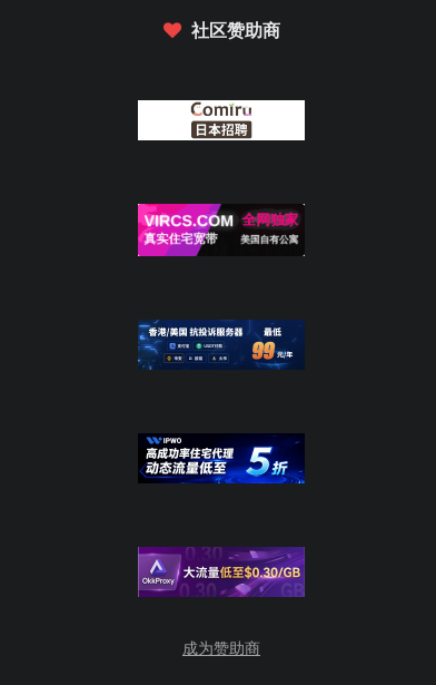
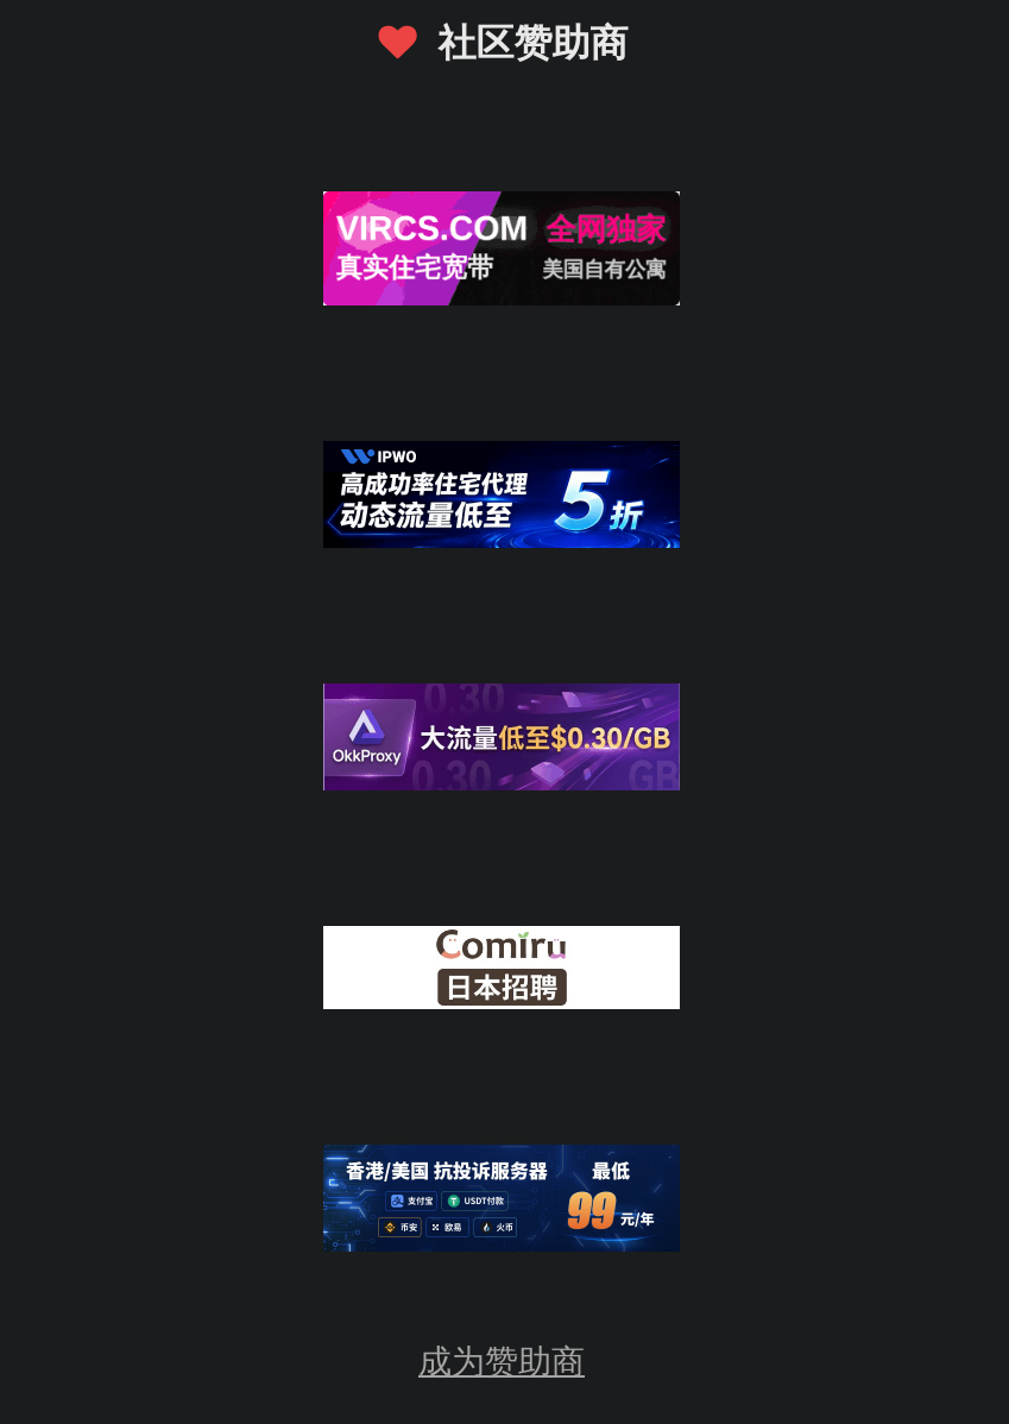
- [image]
+ [image]

- [image]
+ [image]

- [image]
+ [image]

- [image]
+ [image]

- [image]
+ [image]
